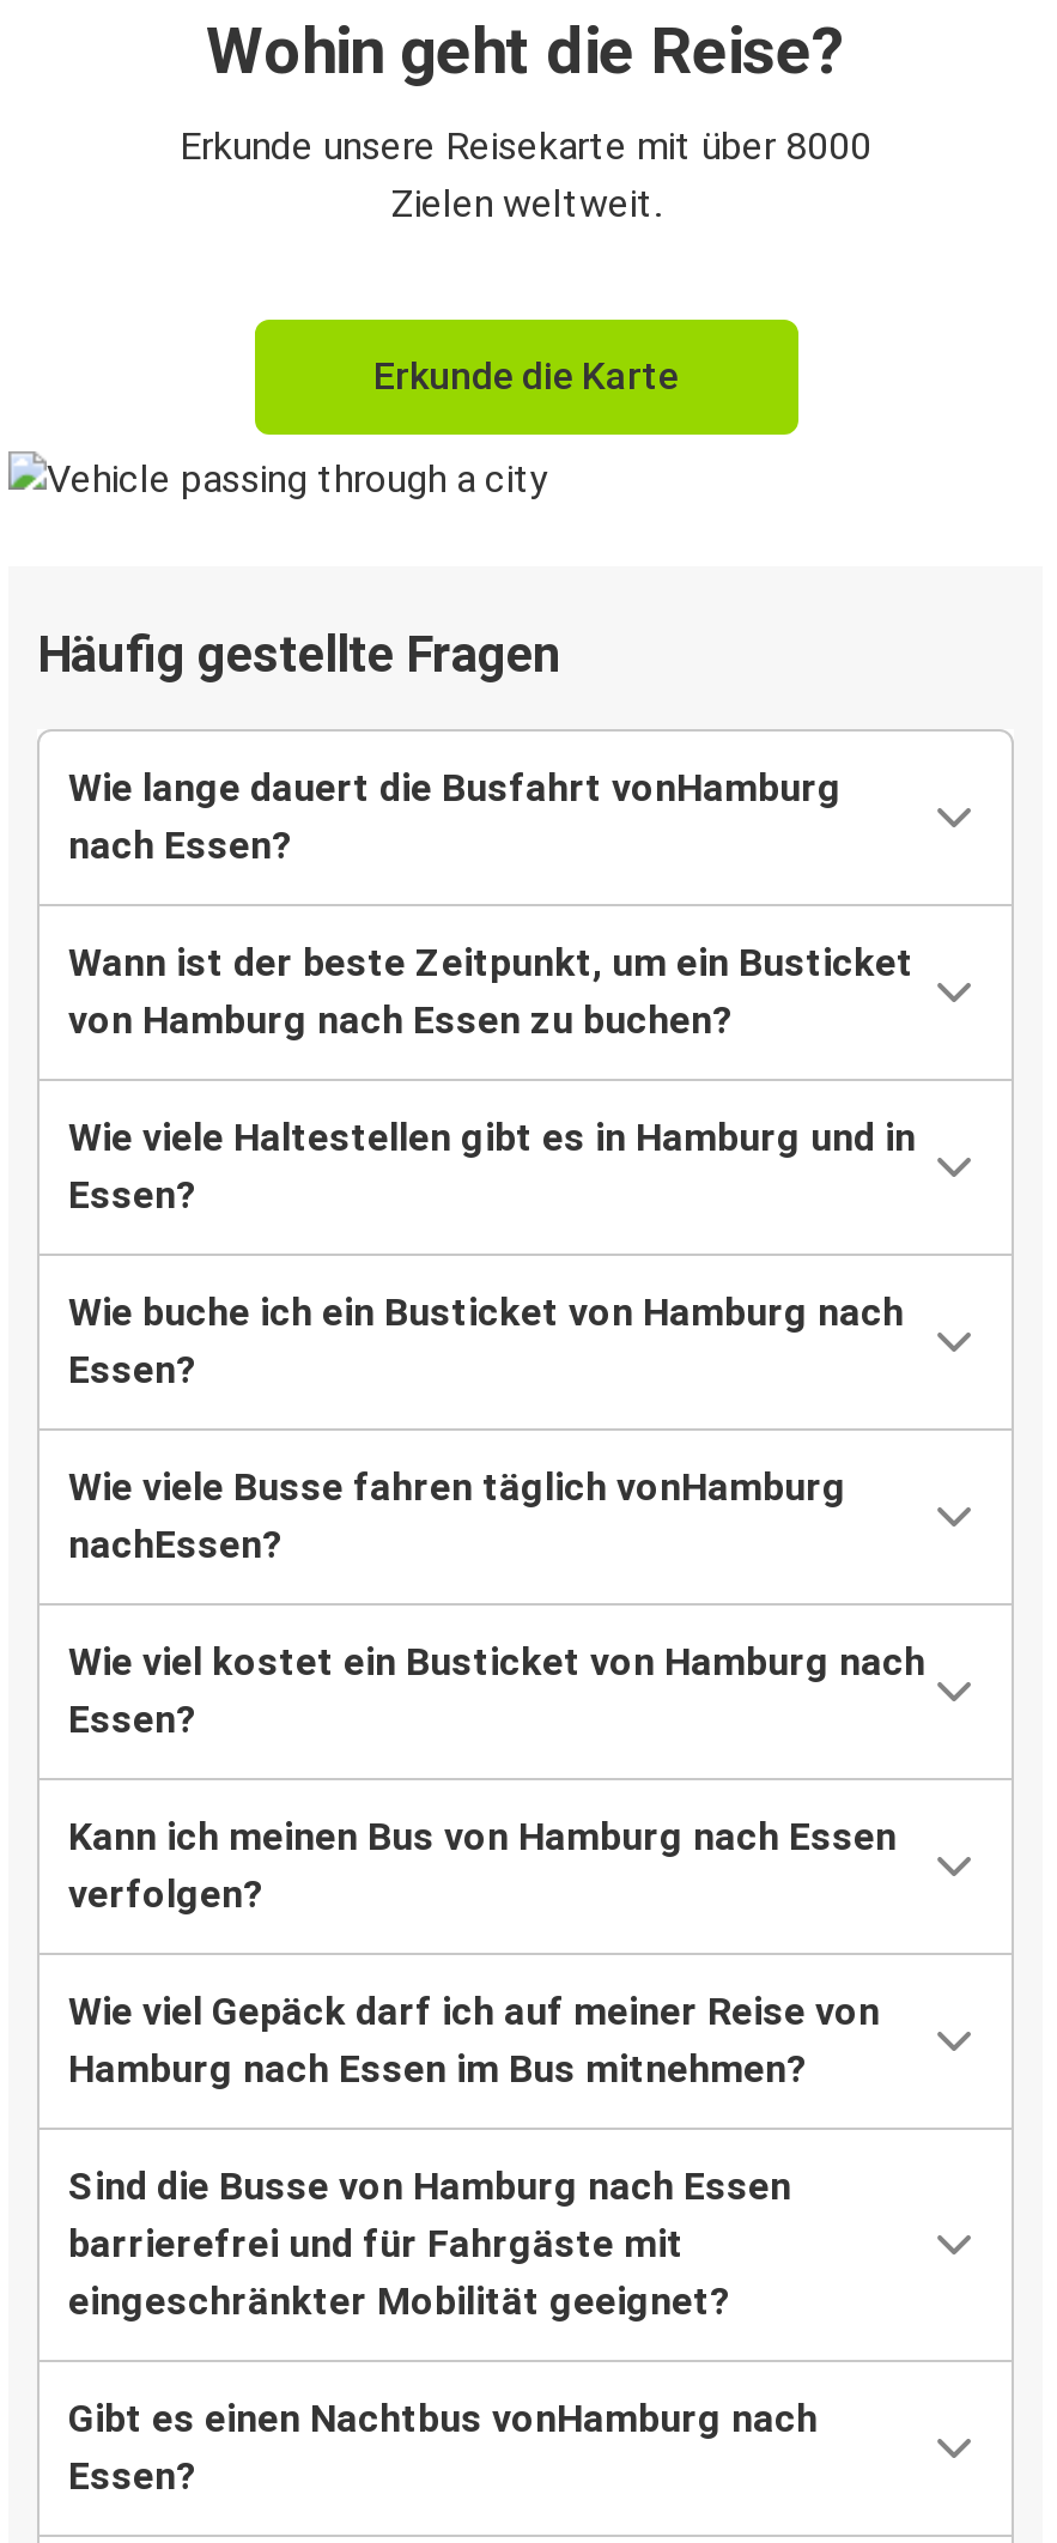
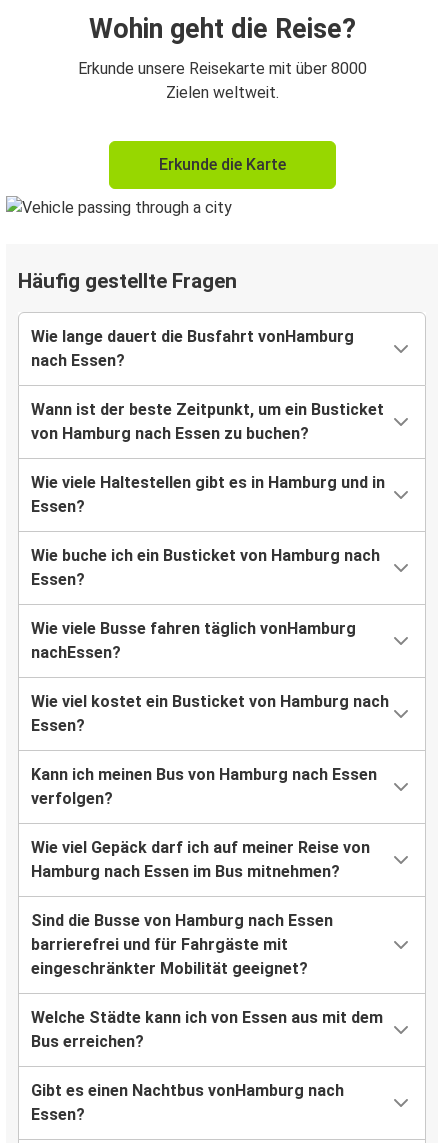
+ Welche Städte kann ich von Essen aus mit dem
+ Bus erreichen?
